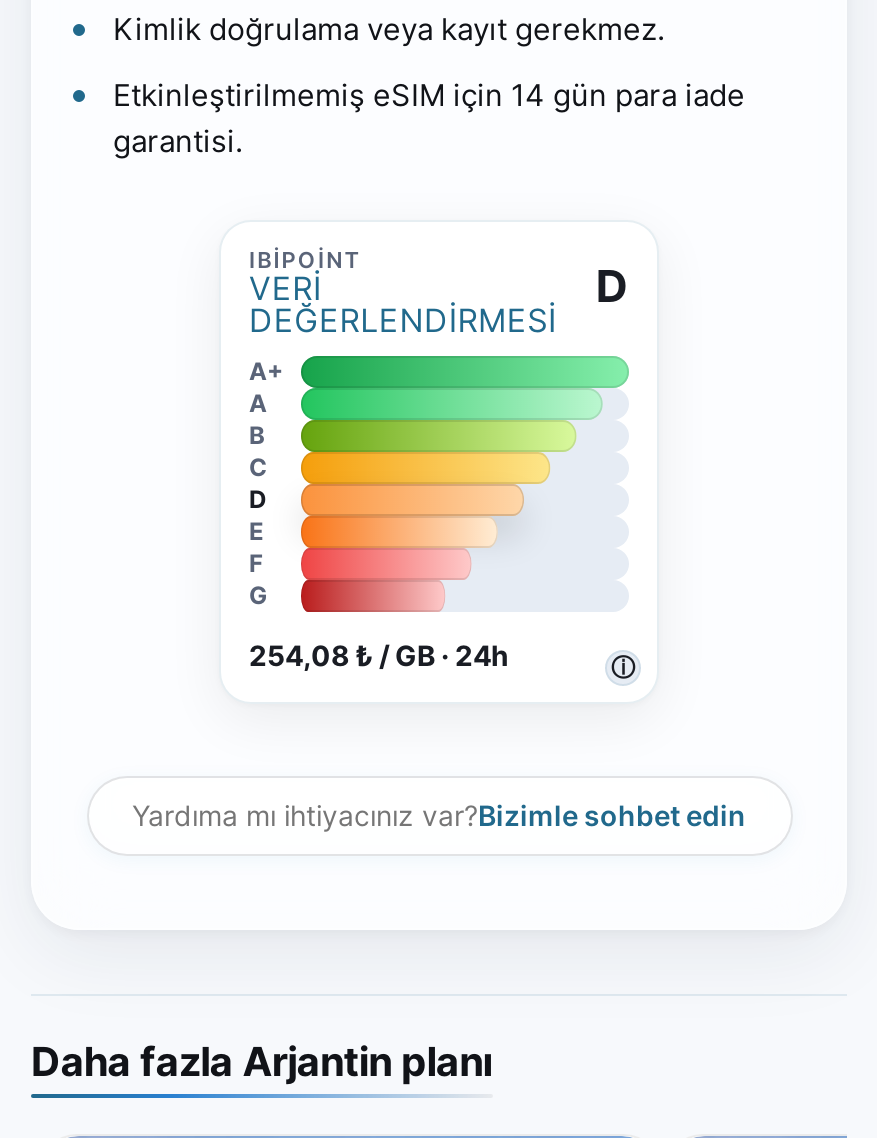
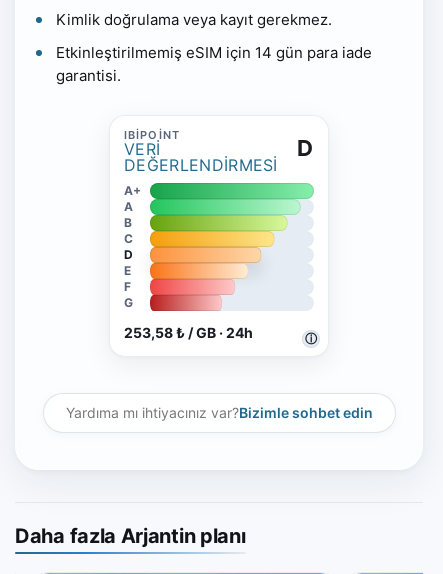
- 254,08 ₺ / GB · 24h
+ 253,58 ₺ / GB · 24h
